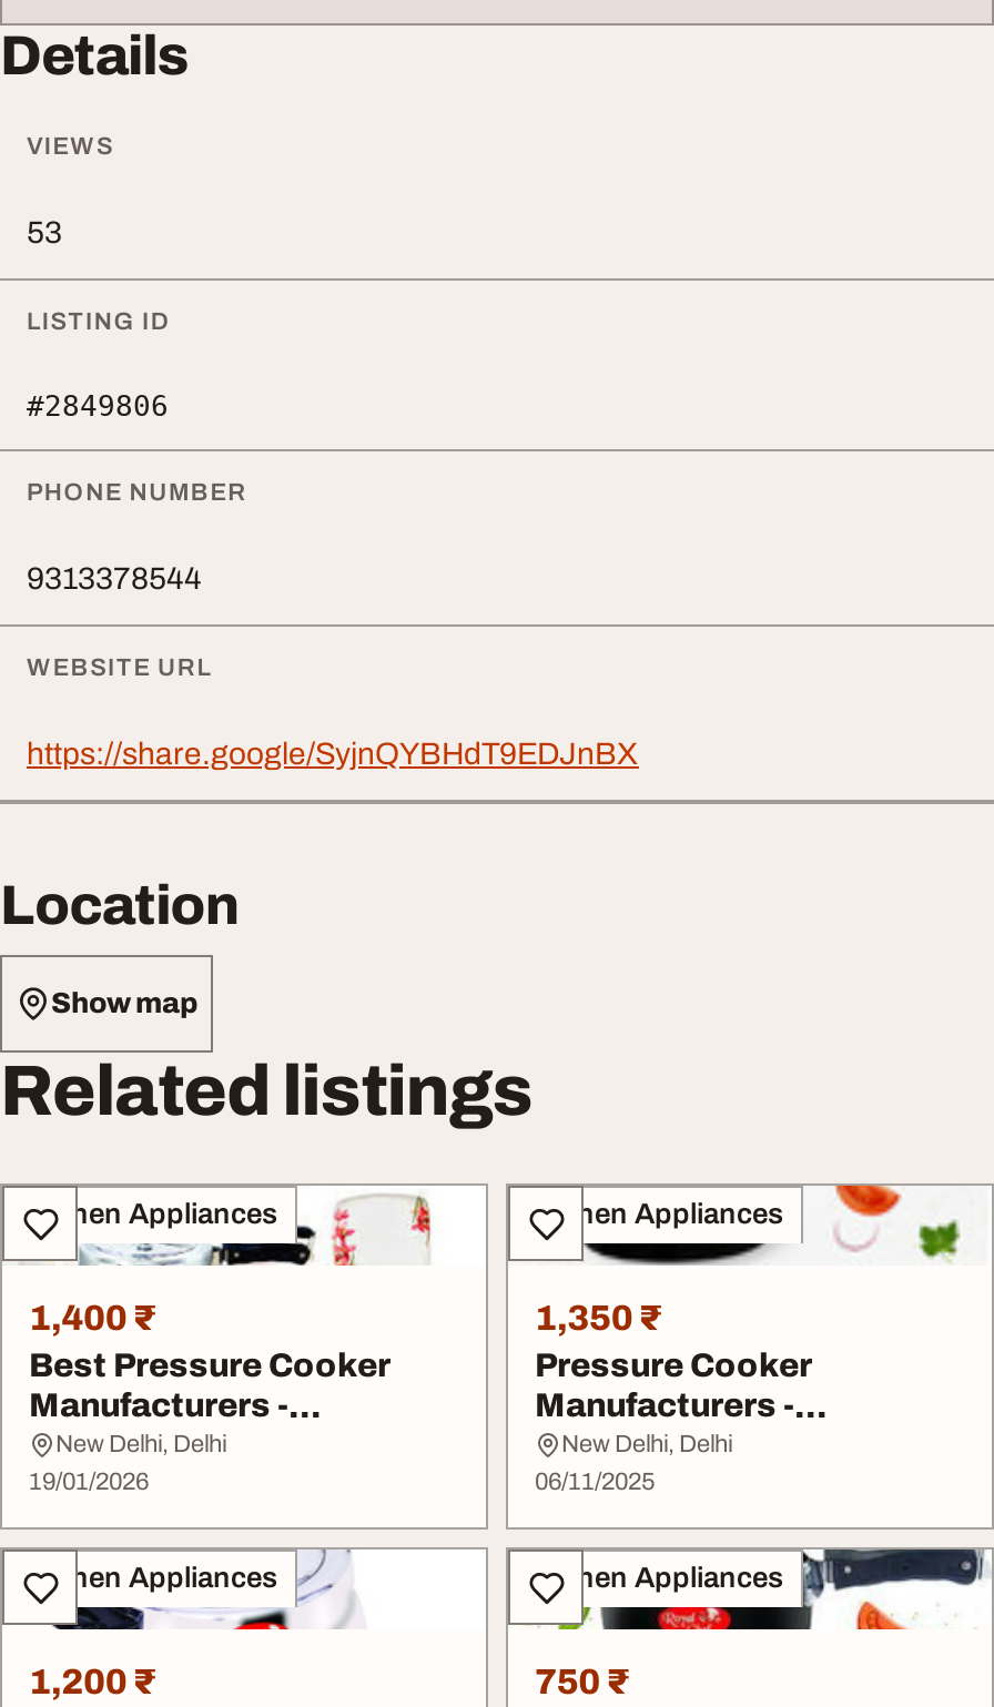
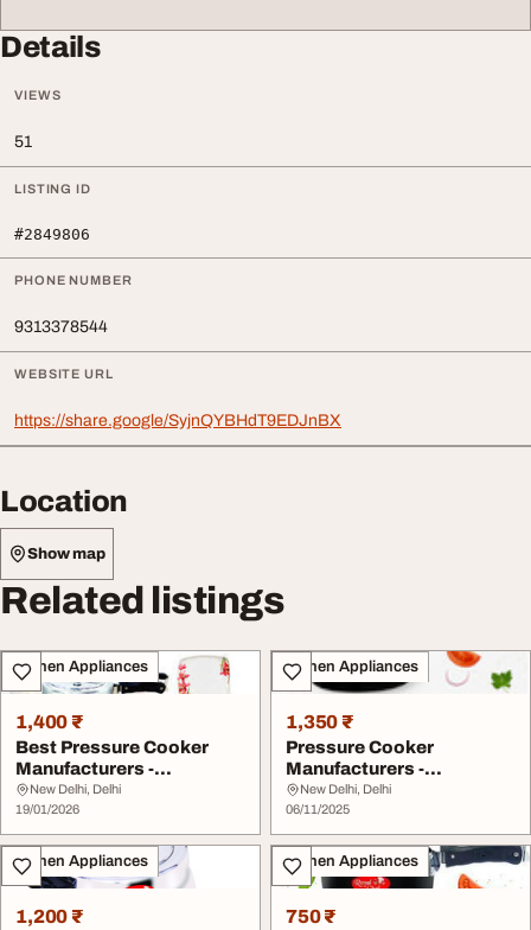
- 53
+ 51
